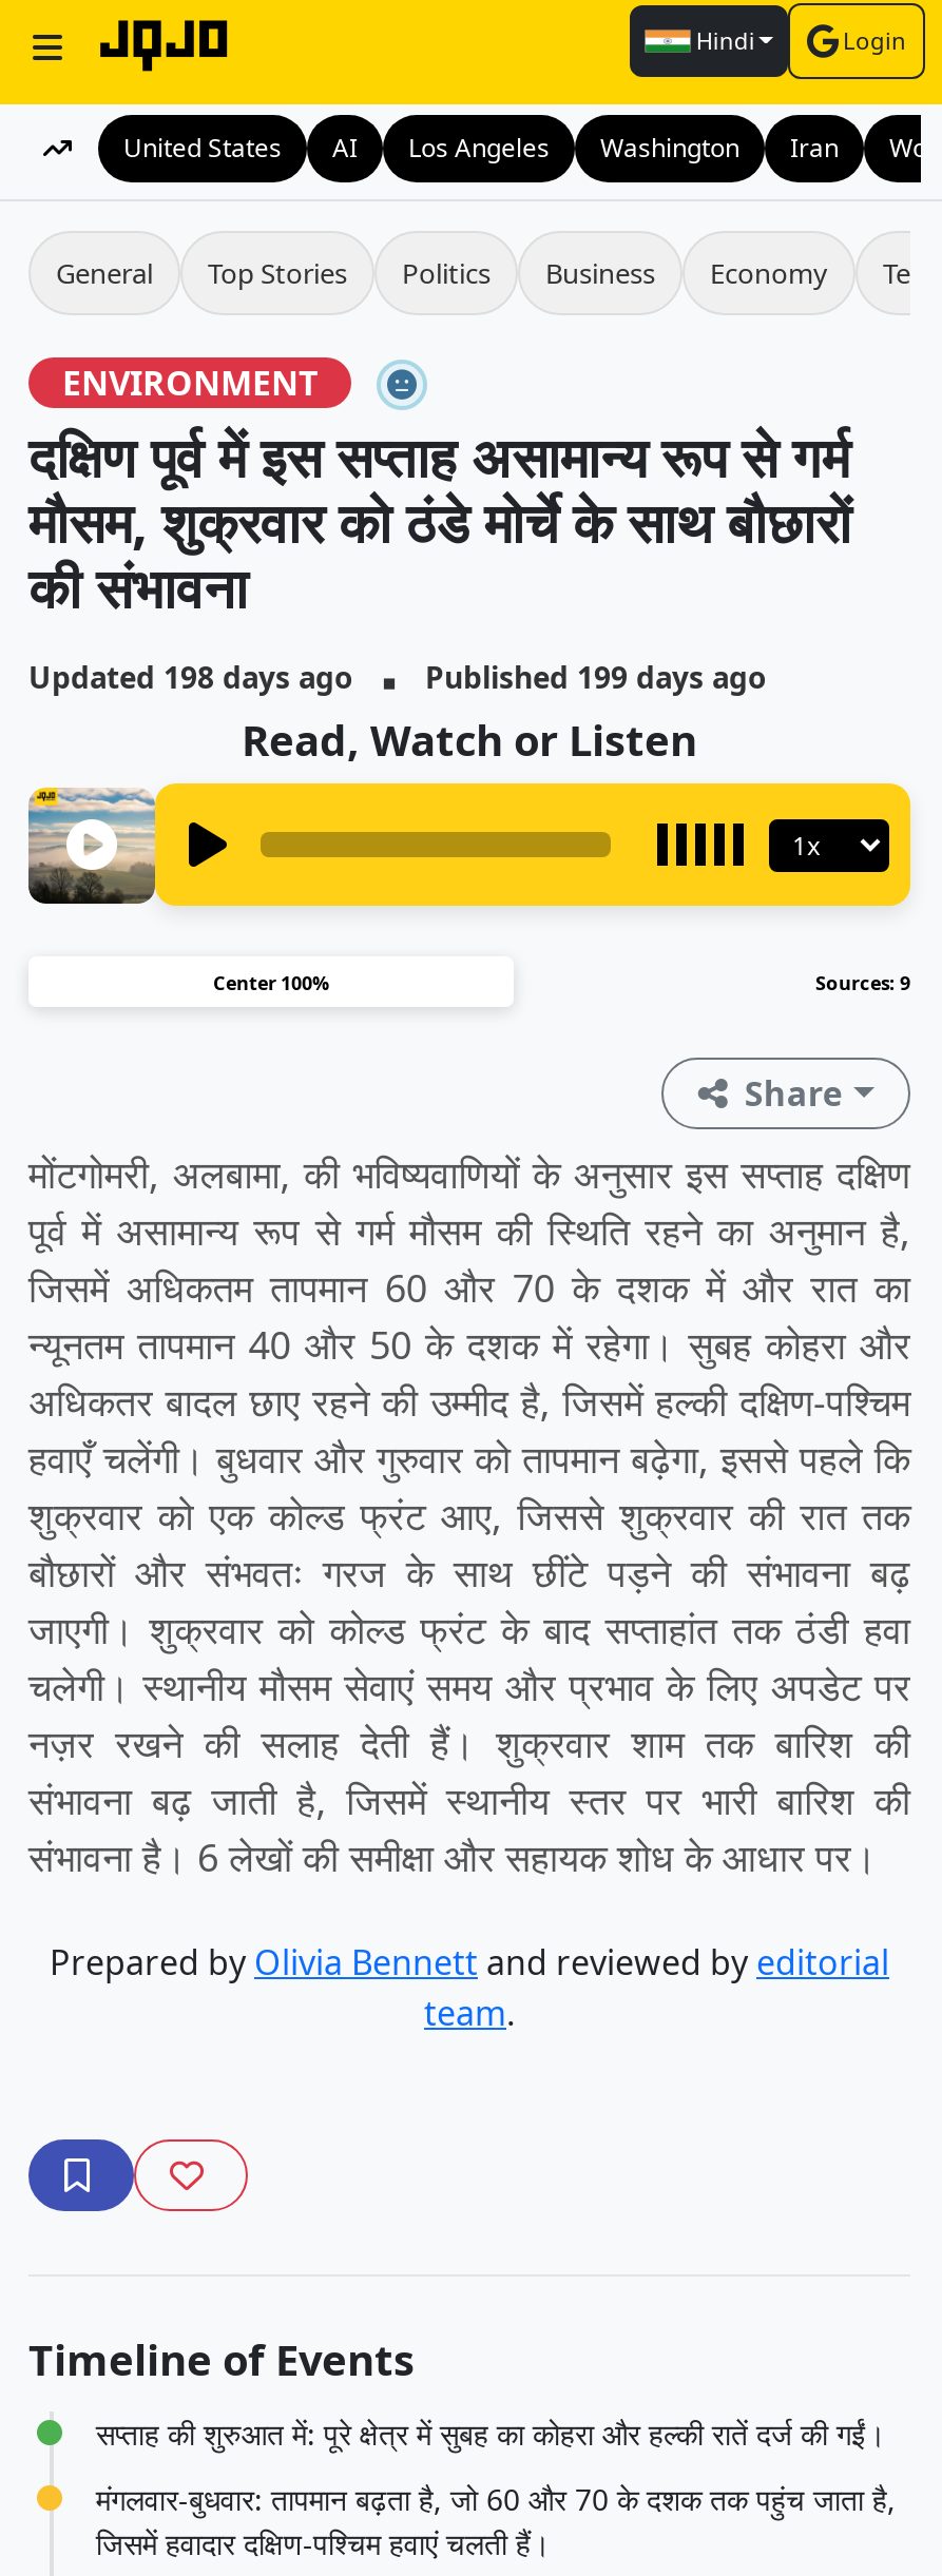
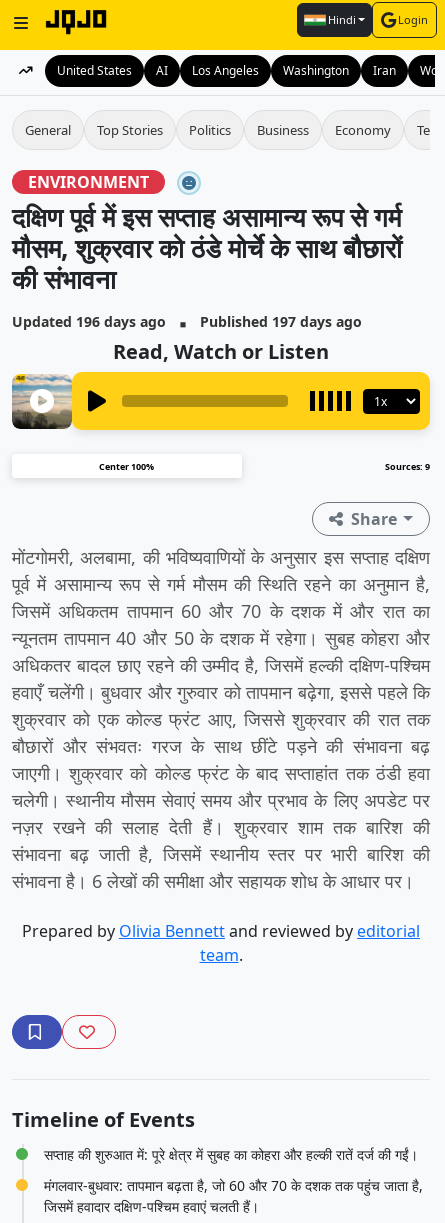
- Updated 198 days ago
+ Updated 196 days ago

- Published 199 days ago
+ Published 197 days ago
